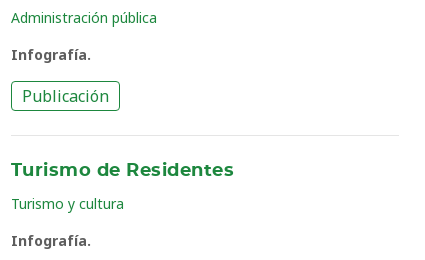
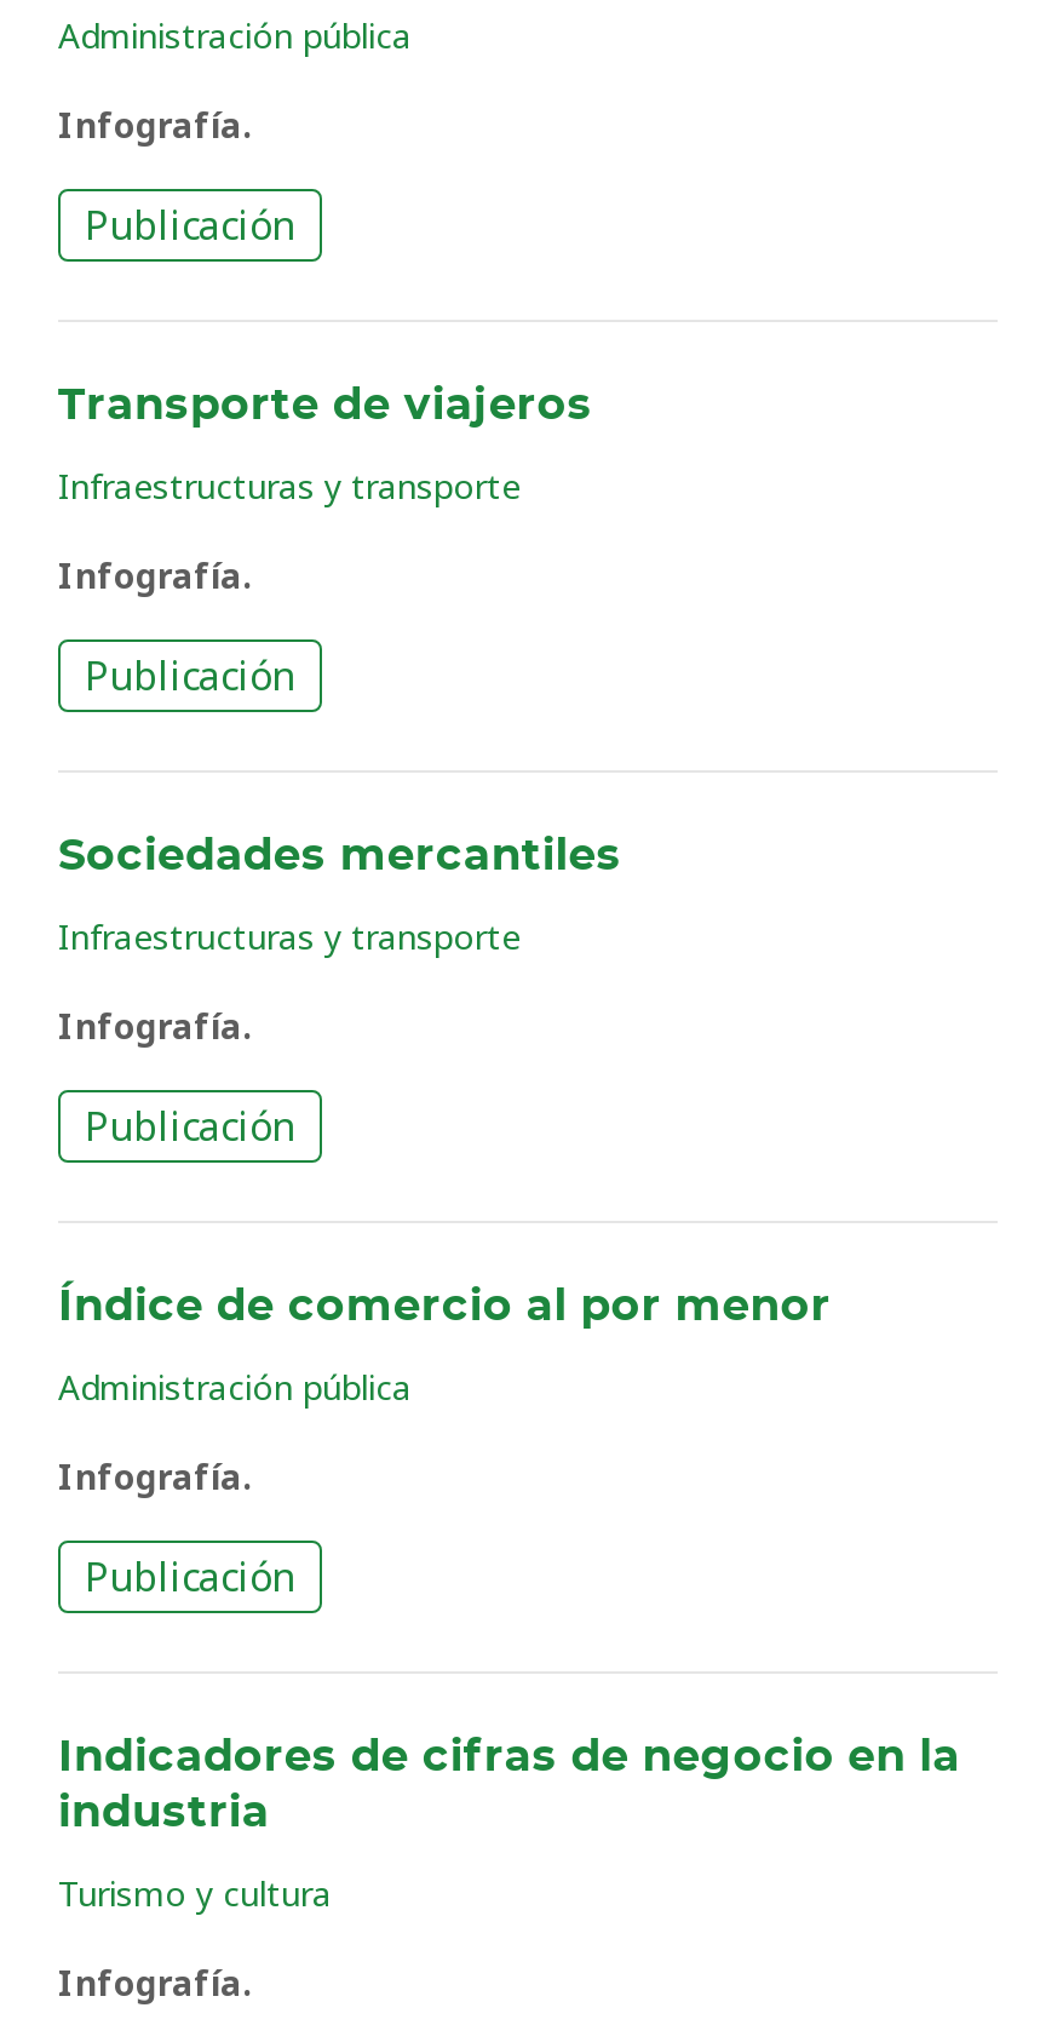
- Turismo de Residentes
+ Transporte de viajeros
+ Infraestructuras y transporte
+ Infografía.
+ Publicación
+ Sociedades mercantiles
+ Infraestructuras y transporte
+ Infografía.
+ Publicación
+ Índice de comercio al por menor
+ Administración pública
+ Infografía.
+ Publicación
+ Indicadores de cifras de negocio en la
+ industria
